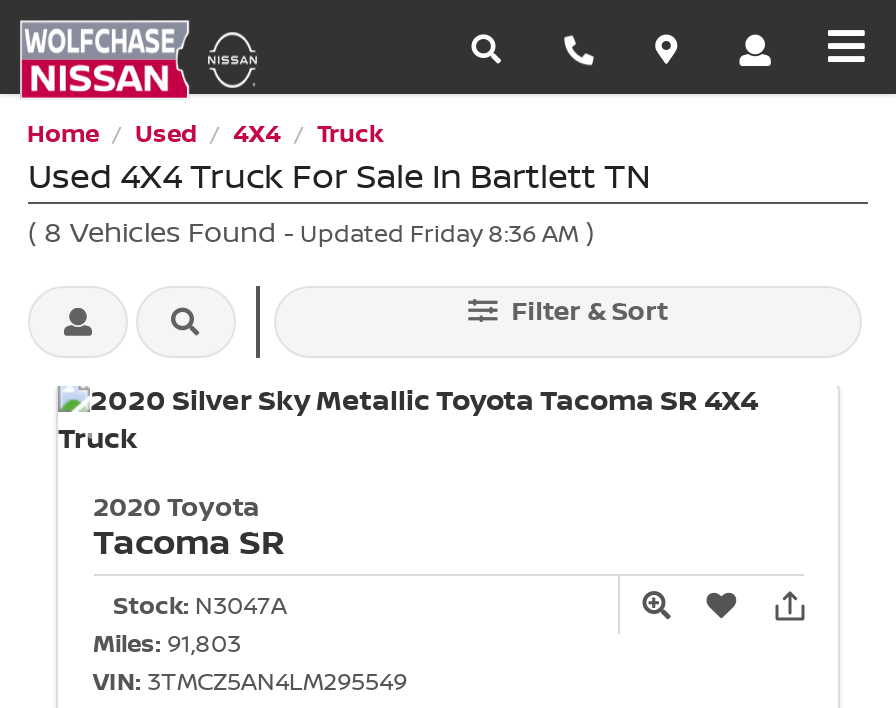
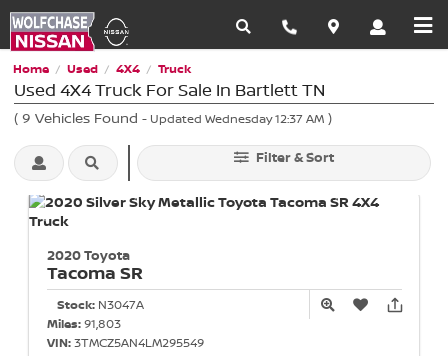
- (8 Vehicles Found - Updated Friday 8:36 AM)
+ (9 Vehicles Found - Updated Wednesday 12:37 AM)
